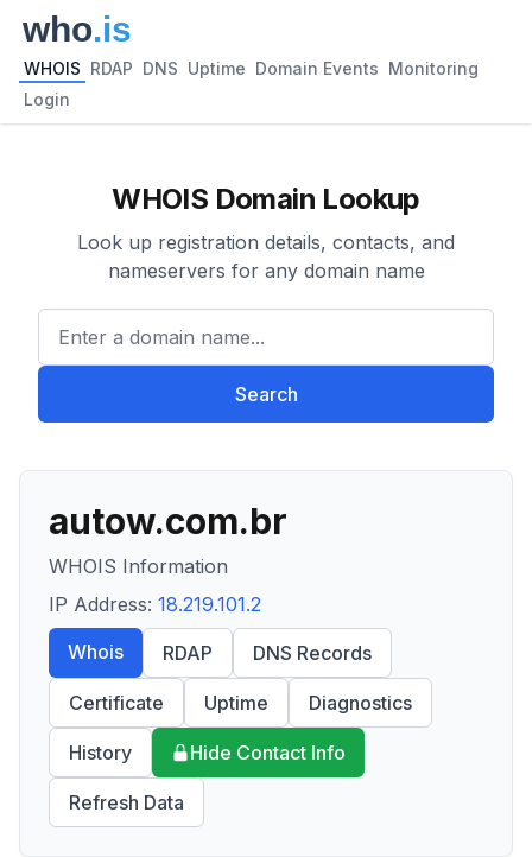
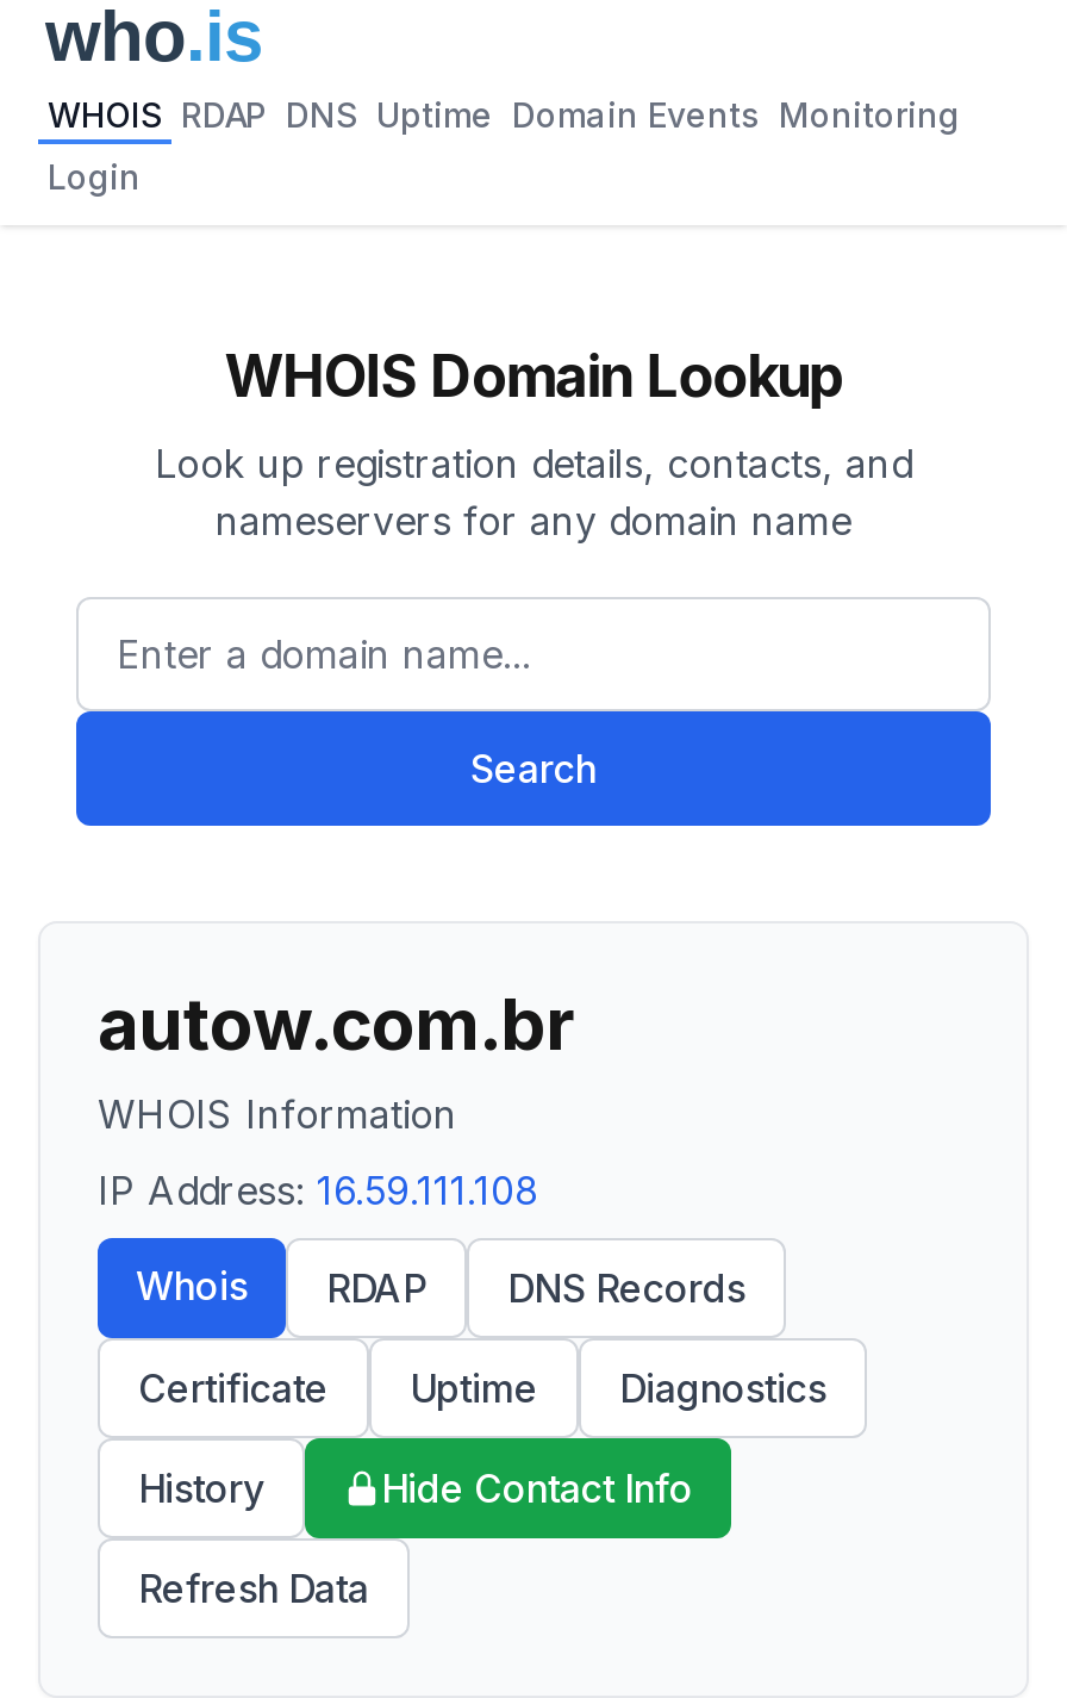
- IP Address: 18.219.101.2
+ IP Address: 16.59.111.108
